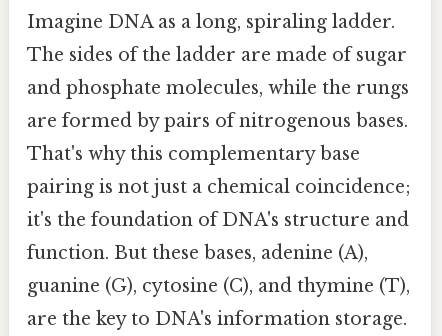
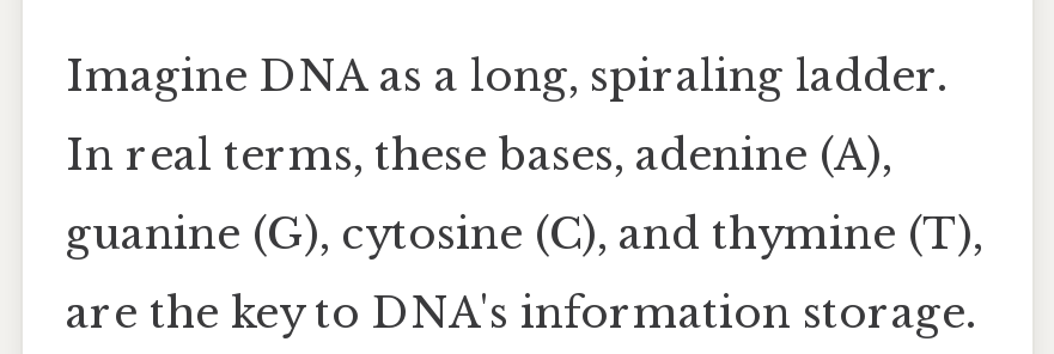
- The sides of the ladder are made of sugar
- and phosphate molecules, while the rungs
- are formed by pairs of nitrogenous bases.
- That's why this complementary base
- pairing is not just a chemical coincidence;
- it's the foundation of DNA's structure and
- function. But these bases, adenine (A),
+ In real terms, these bases, adenine (A),
